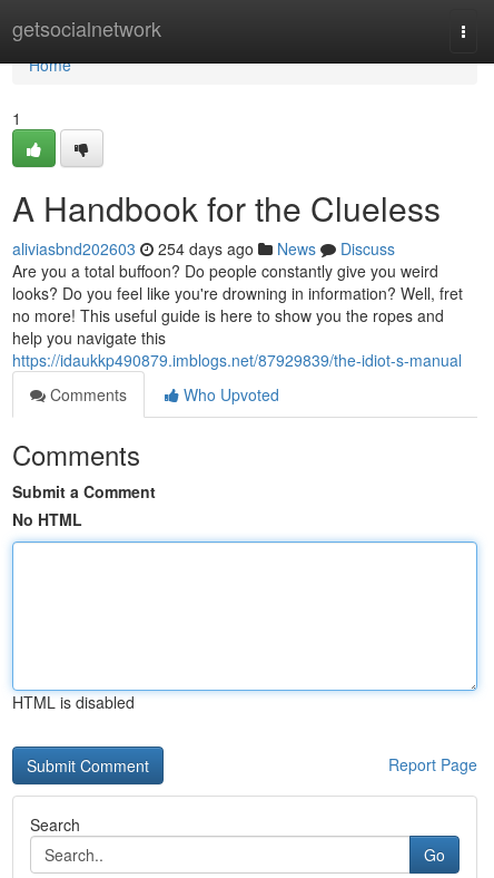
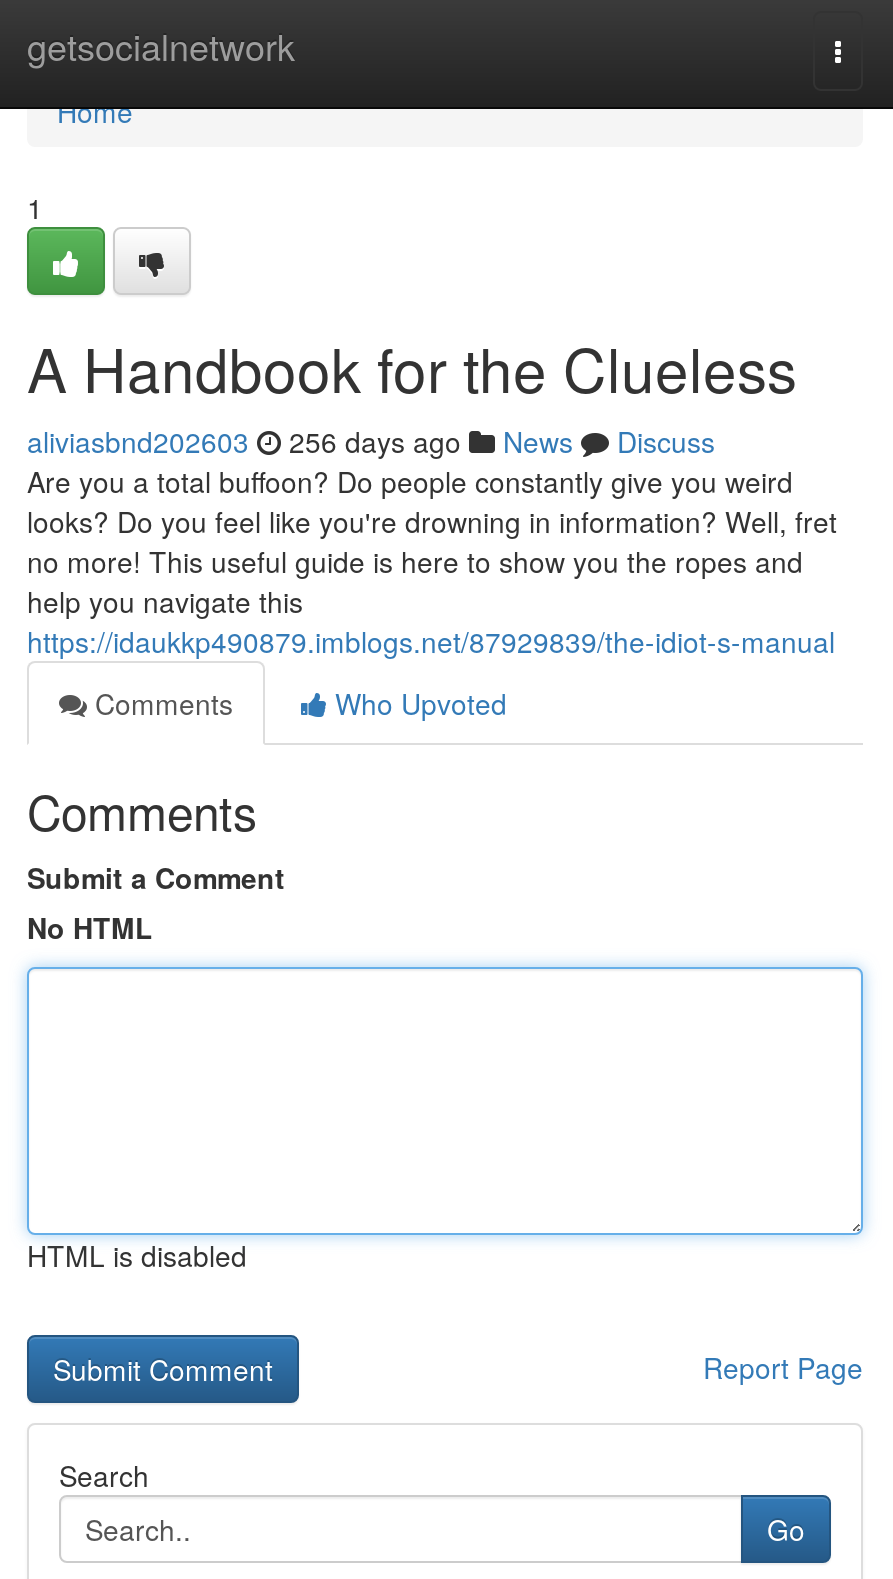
- aliviasbnd202603 254 days ago News Discuss
+ aliviasbnd202603 256 days ago News Discuss
